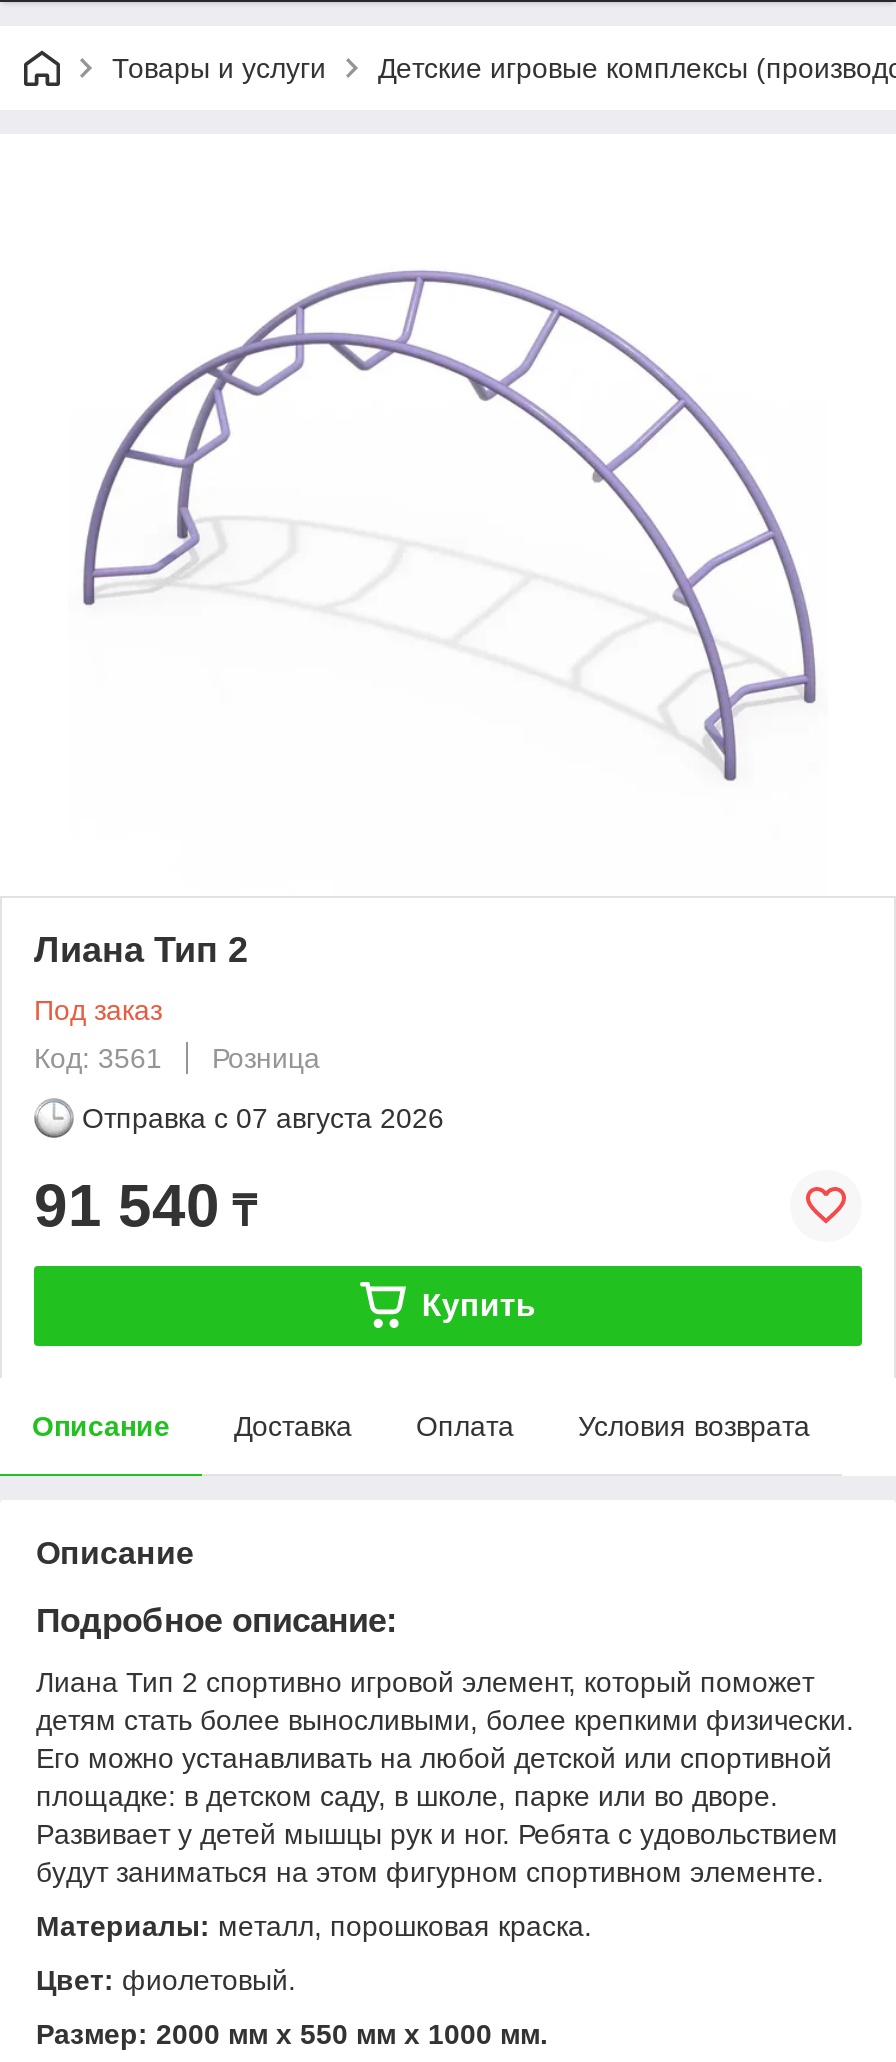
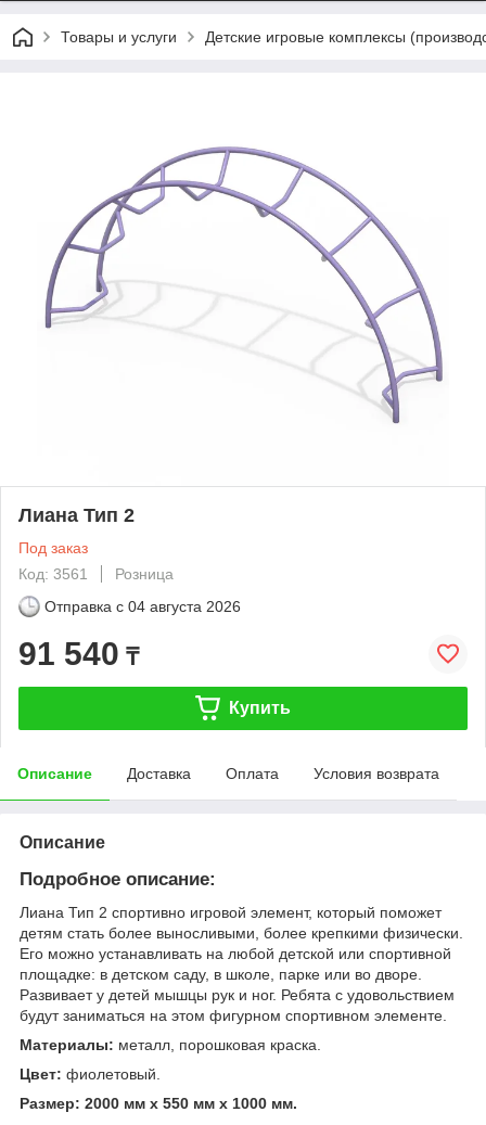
- Отправка с 07 августа 2026
+ Отправка с 04 августа 2026
